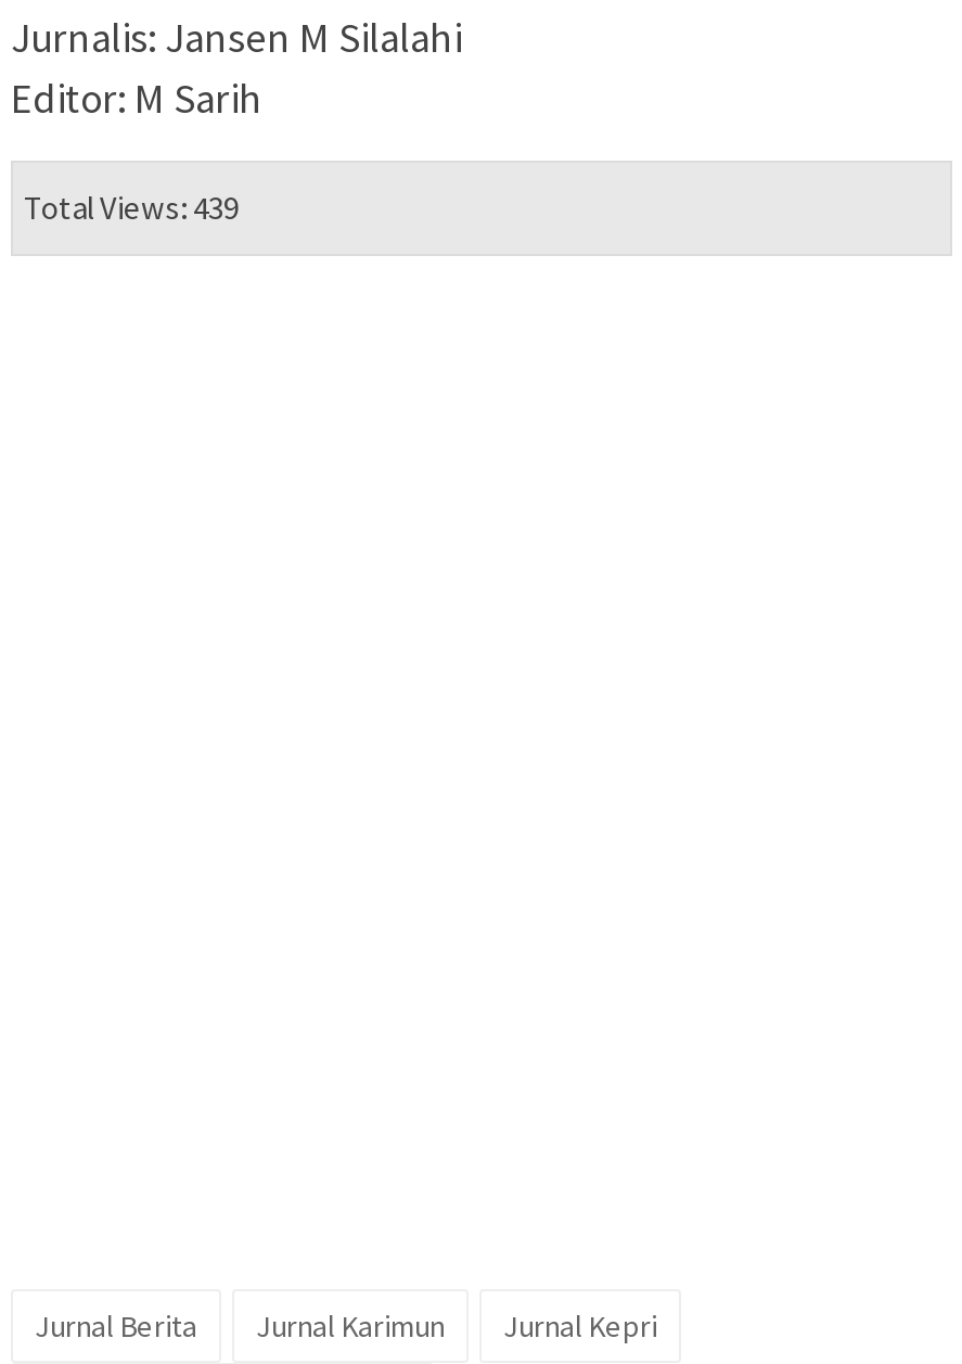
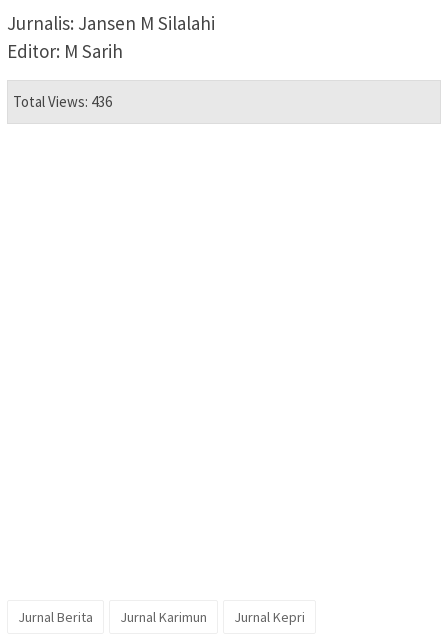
- Total Views: 439
+ Total Views: 436
